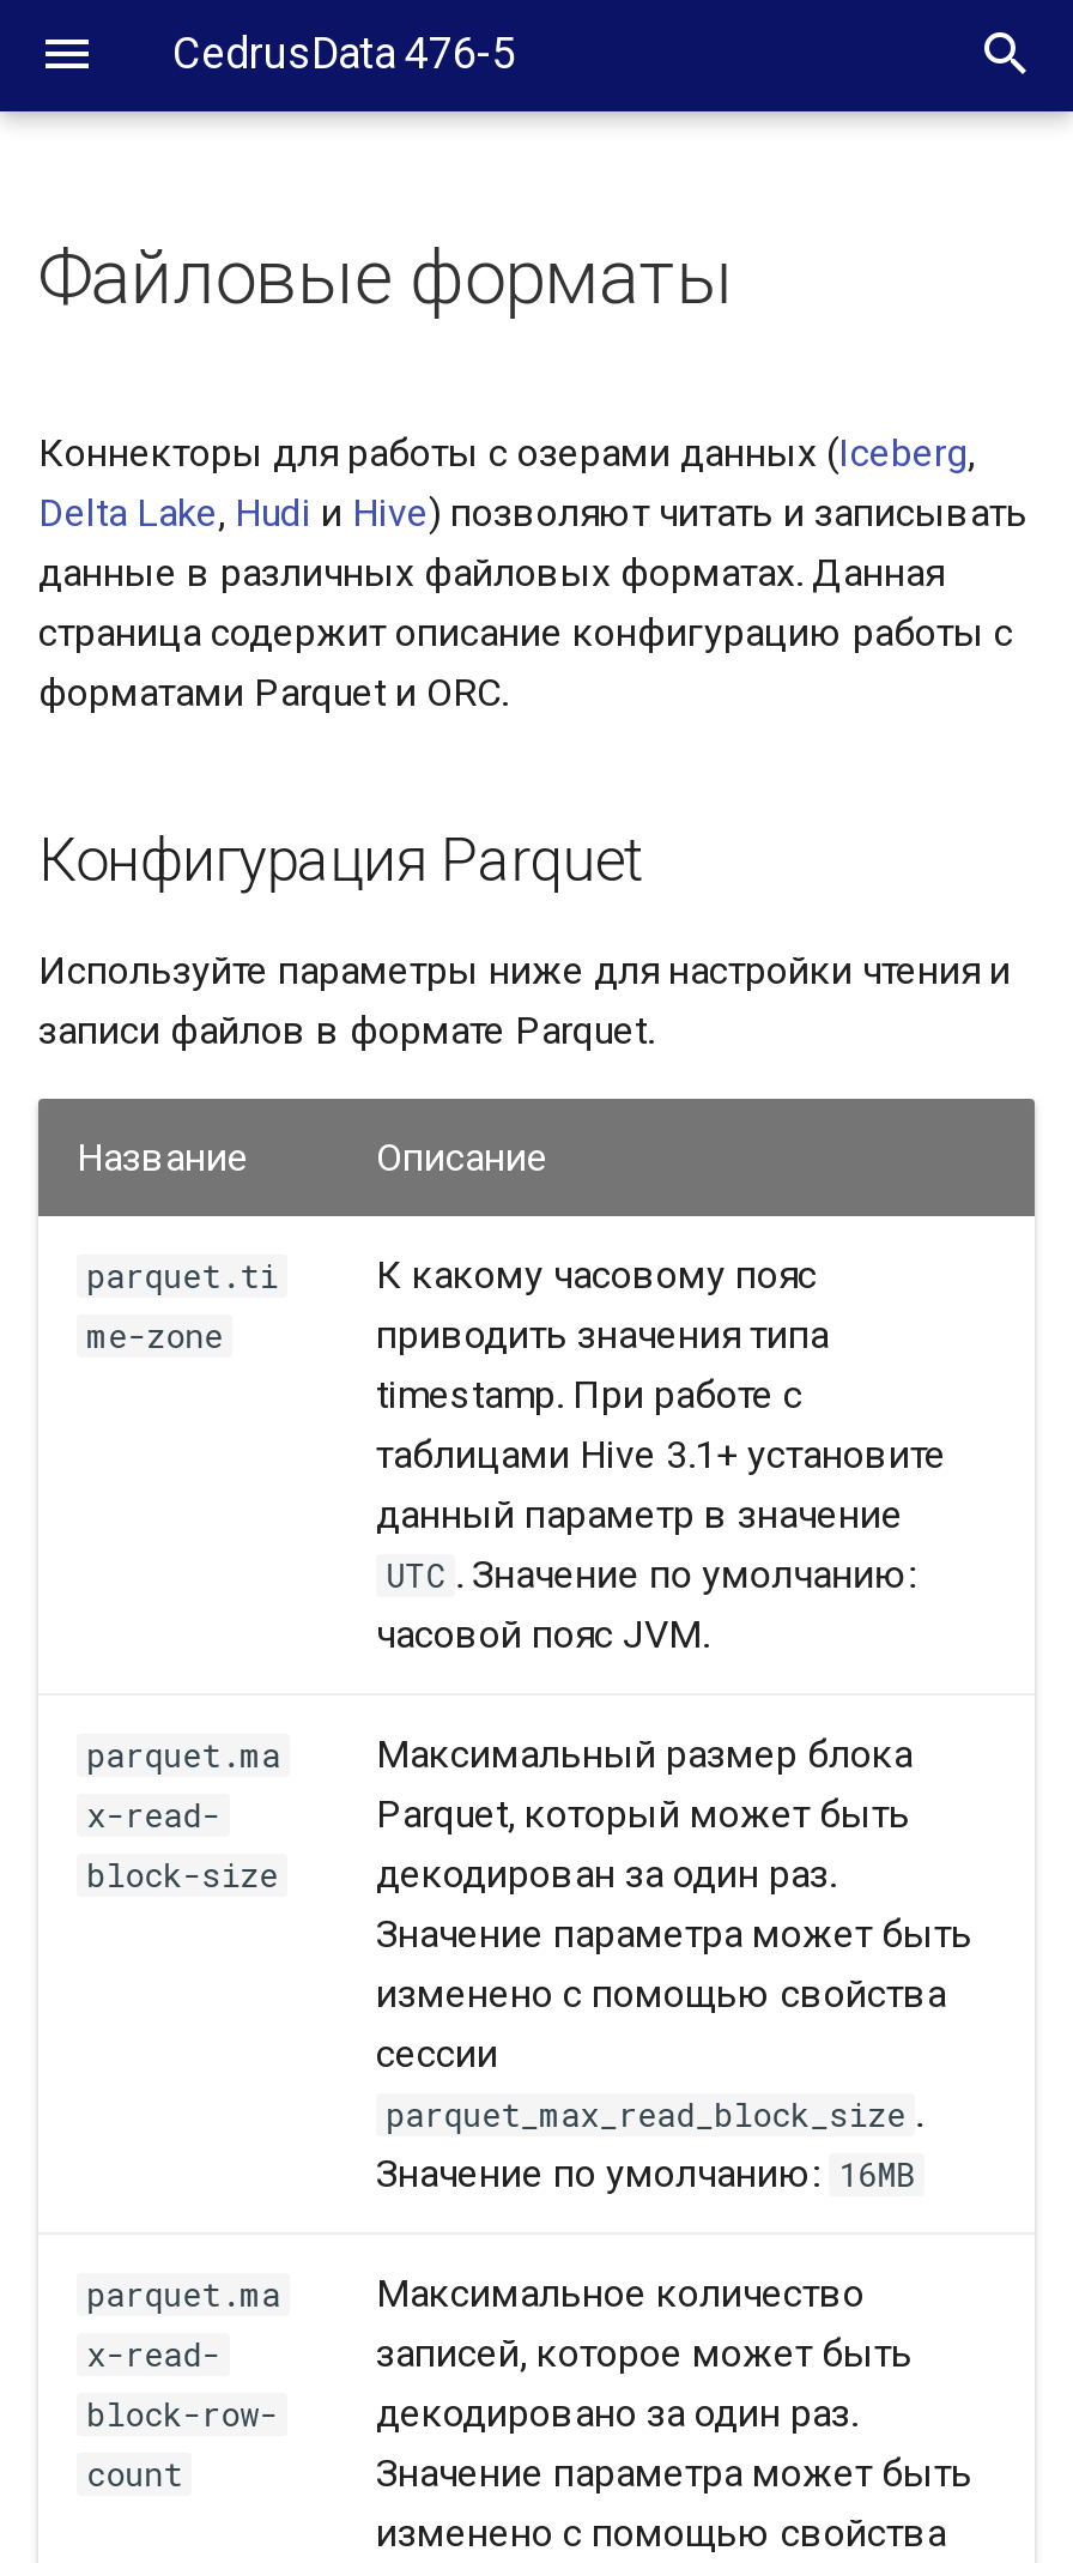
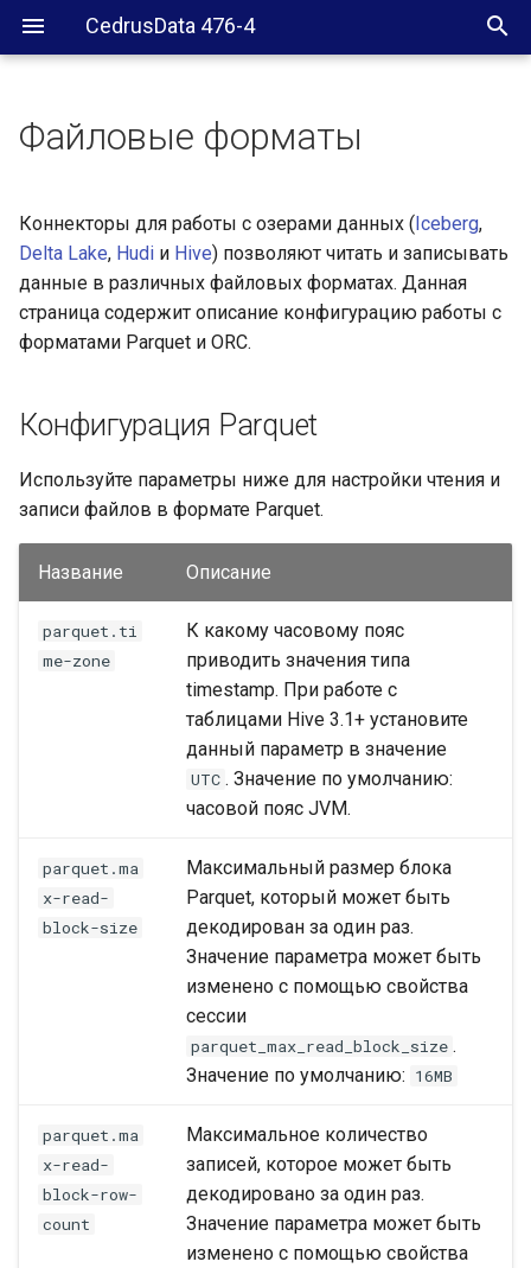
- CedrusData 476-5
+ CedrusData 476-4
